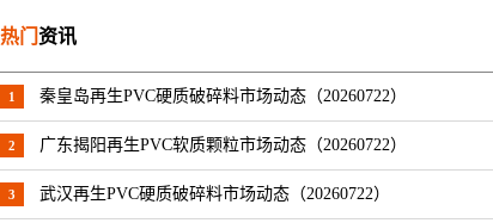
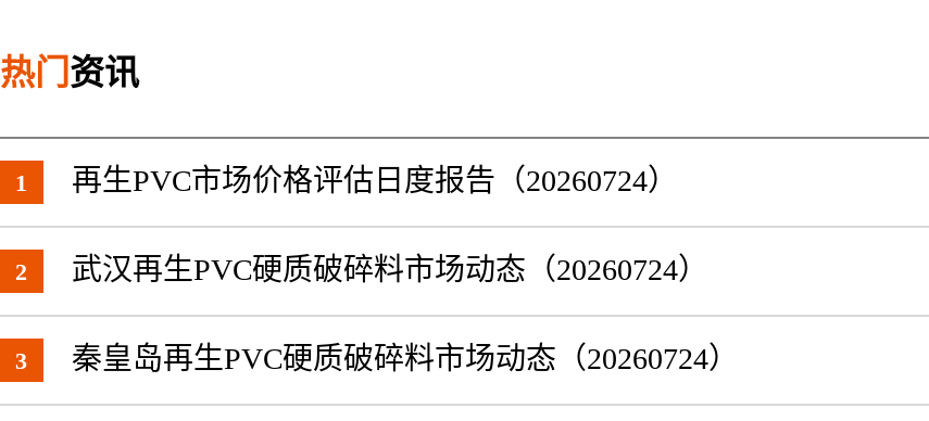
- 秦皇岛再生PVC硬质破碎料市场动态（20260722）
+ 再生PVC市场价格评估日度报告（20260724）

- 广东揭阳再生PVC软质颗粒市场动态（20260722）
+ 武汉再生PVC硬质破碎料市场动态（20260724）

- 武汉再生PVC硬质破碎料市场动态（20260722）
+ 秦皇岛再生PVC硬质破碎料市场动态（20260724）
